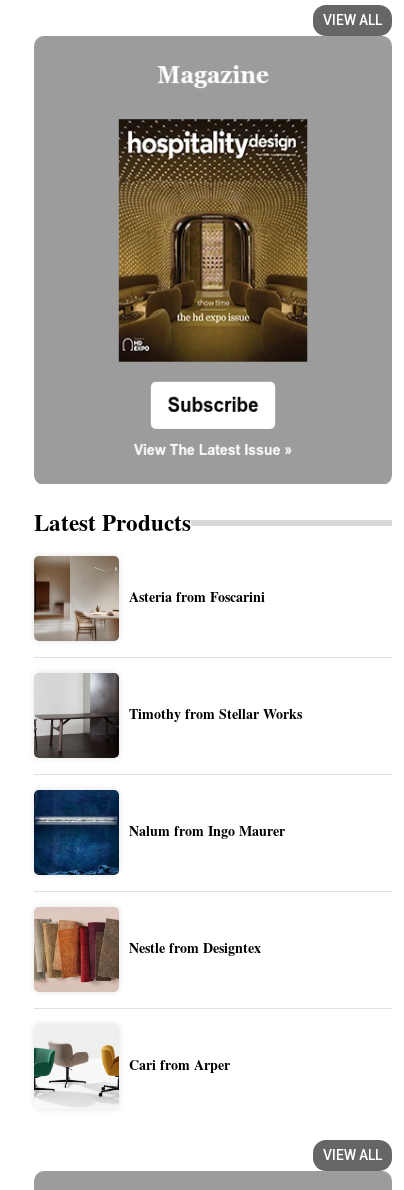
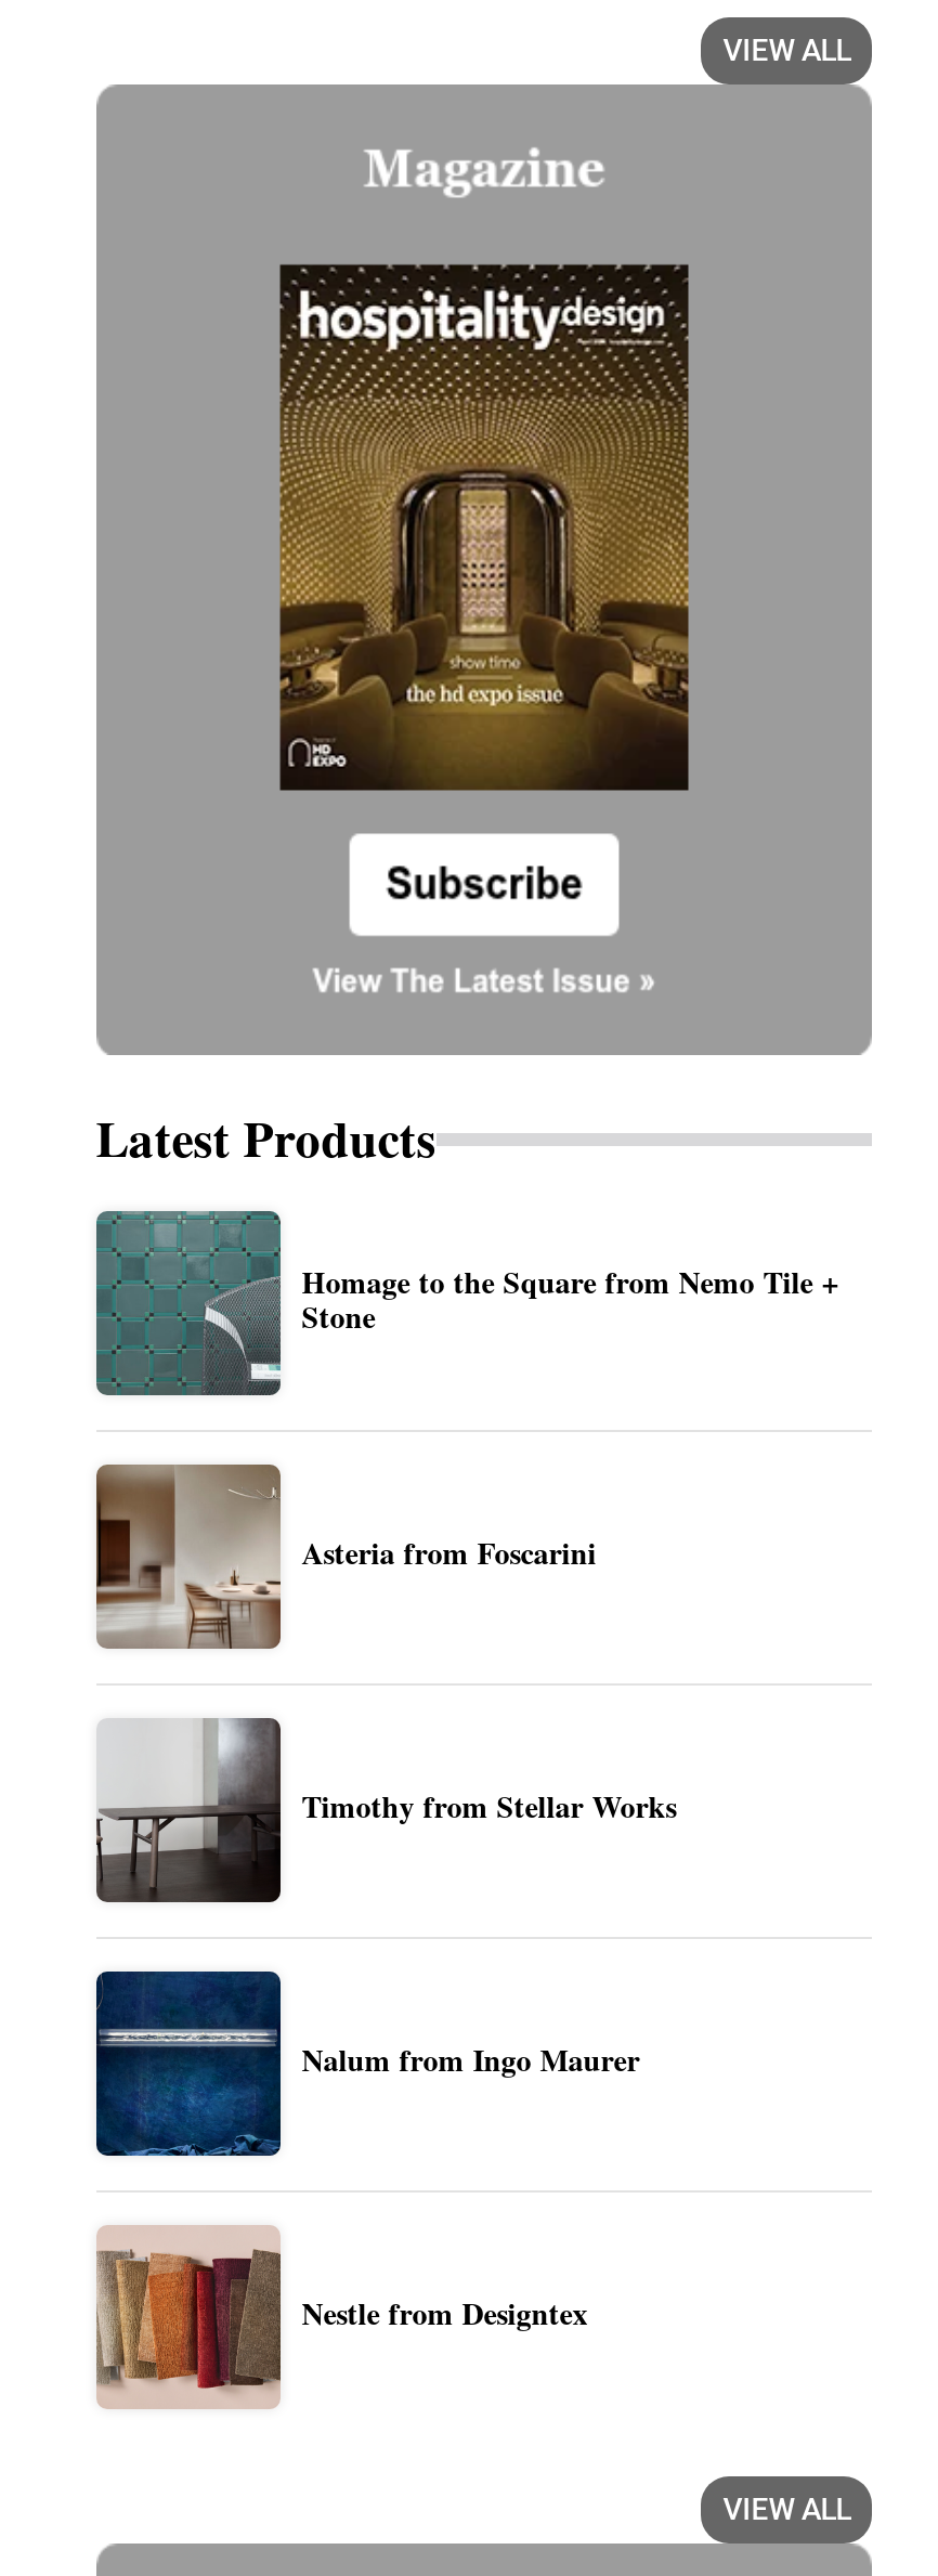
+ [image]
+ Homage to the Square from Nemo Tile +
+ Stone

moved down: [image] | Asteria from Foscarini | Timothy from Stellar Works | Nalum from Ingo Maurer | Nestle from Designtex

- [image]
- Cari from Arper
